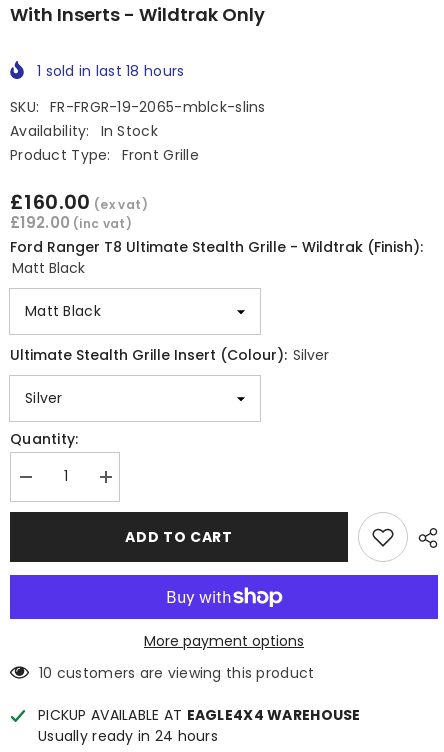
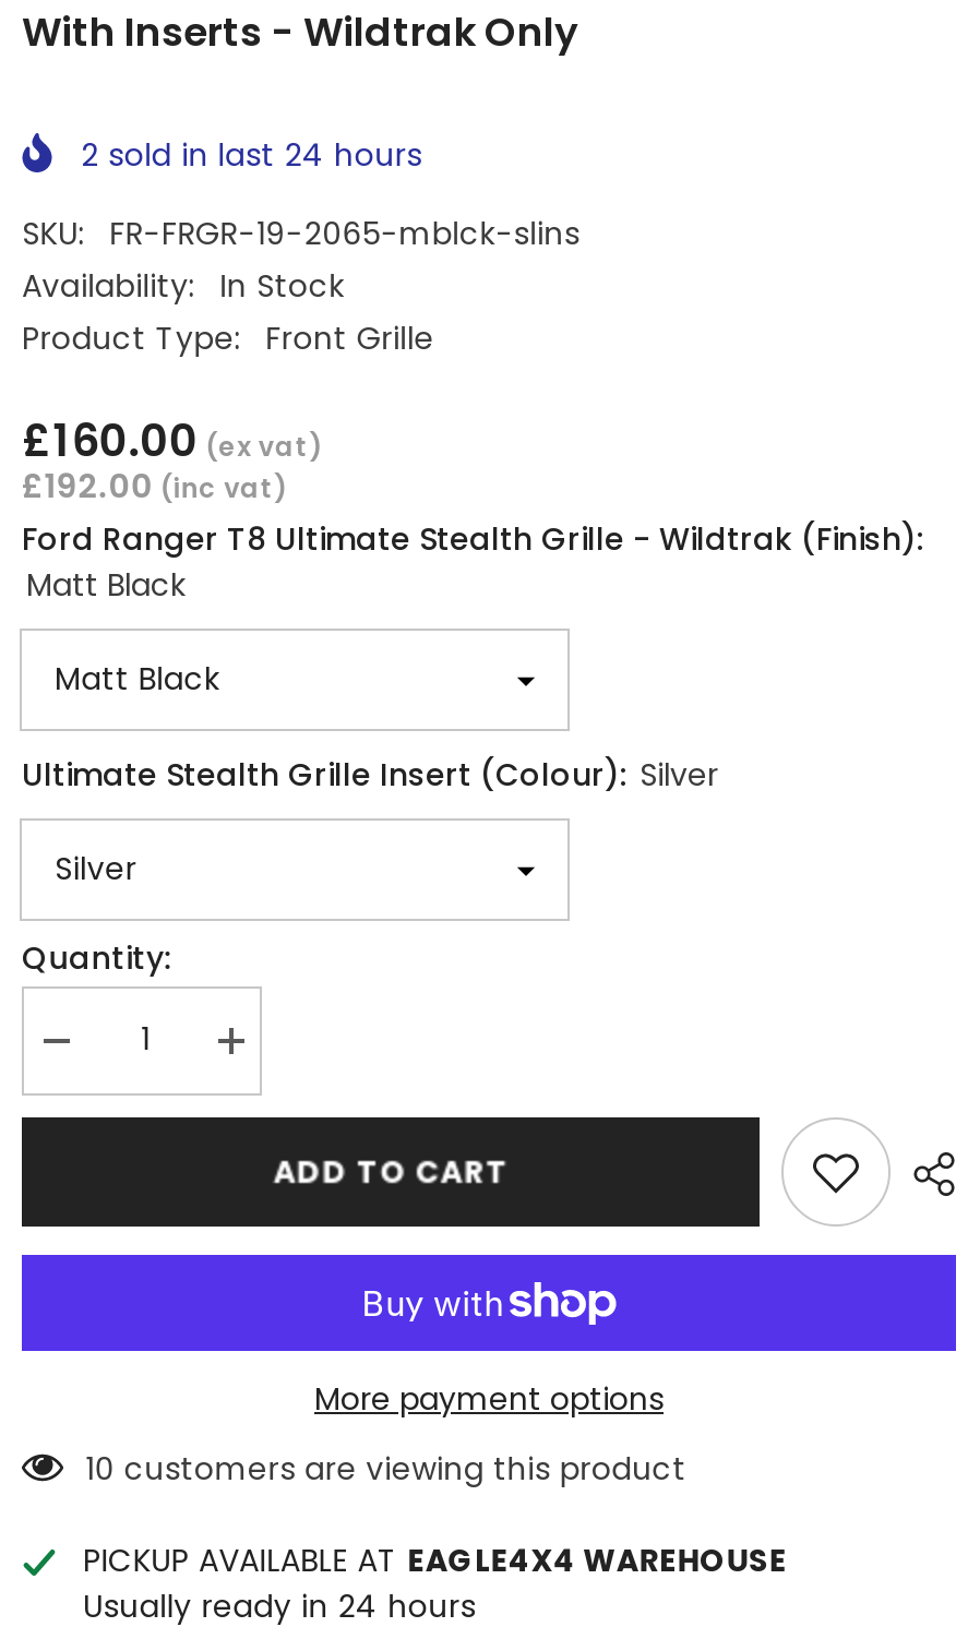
- 1 sold in last 18 hours
+ 2 sold in last 24 hours
